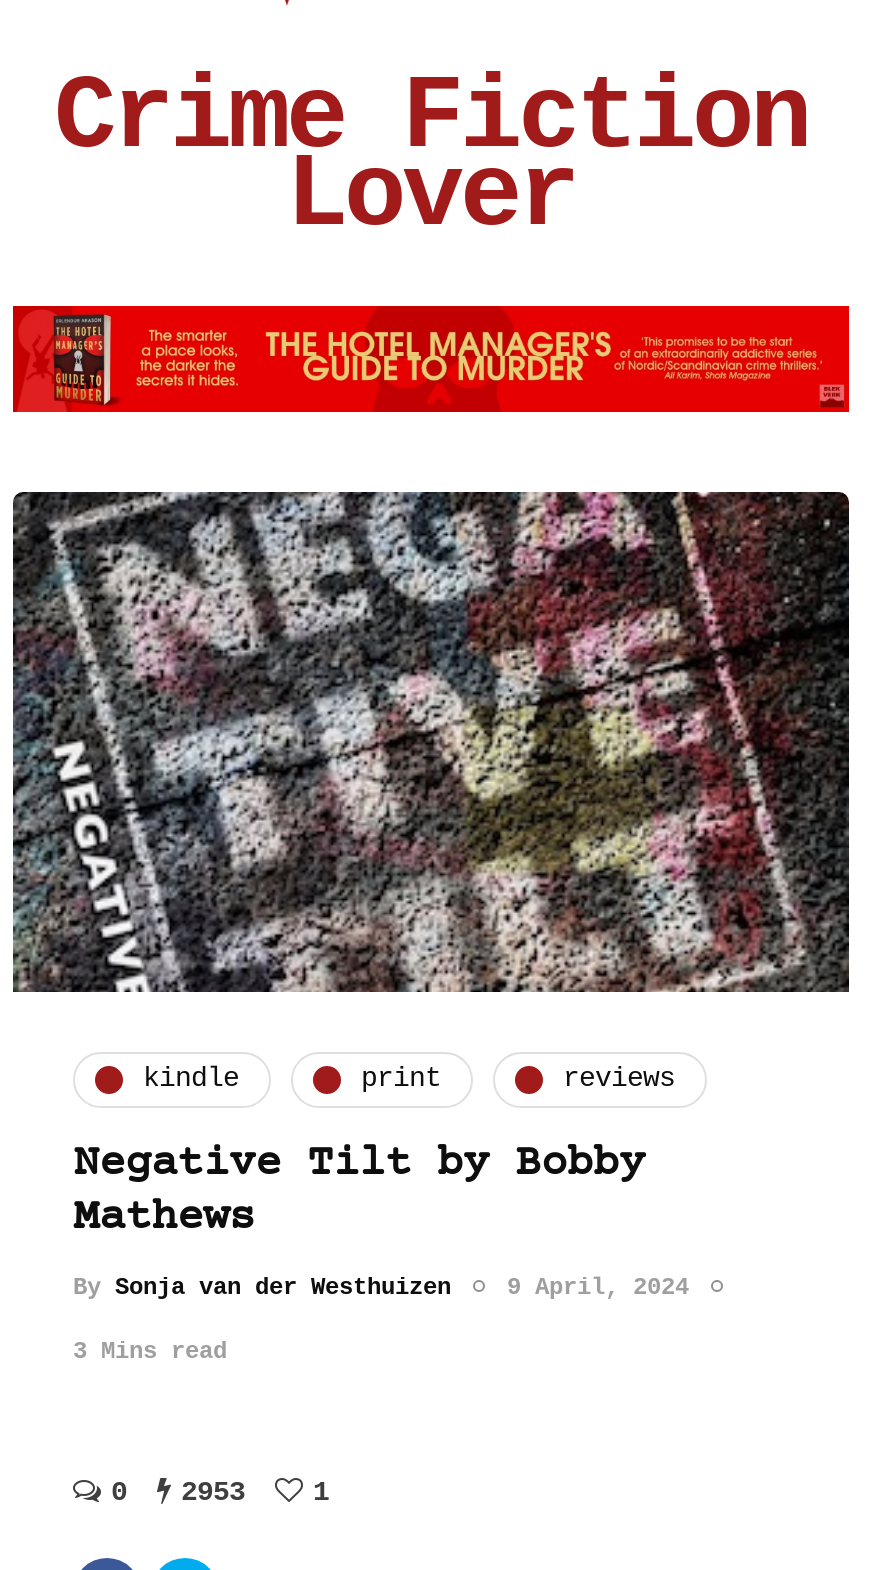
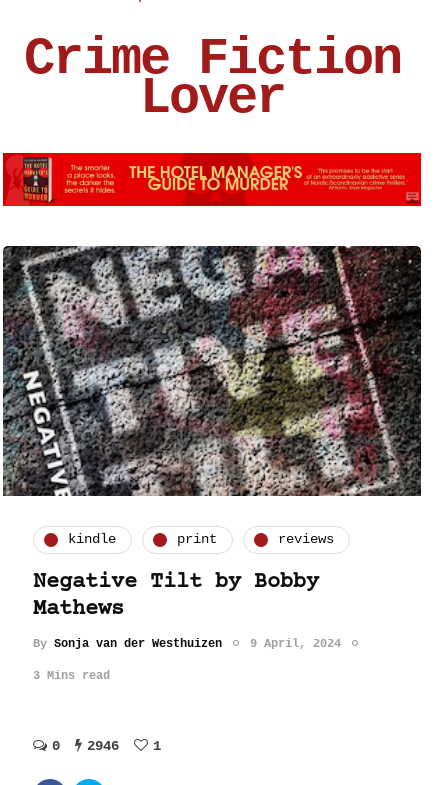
- 0 2953
+ 0 2946
